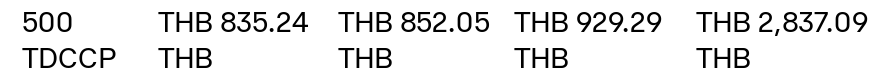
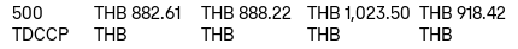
- THB 835.24
+ THB 882.61

- THB 852.05
+ THB 888.22

- THB 929.29
+ THB 1,023.50

- THB 2,837.09
+ THB 918.42
